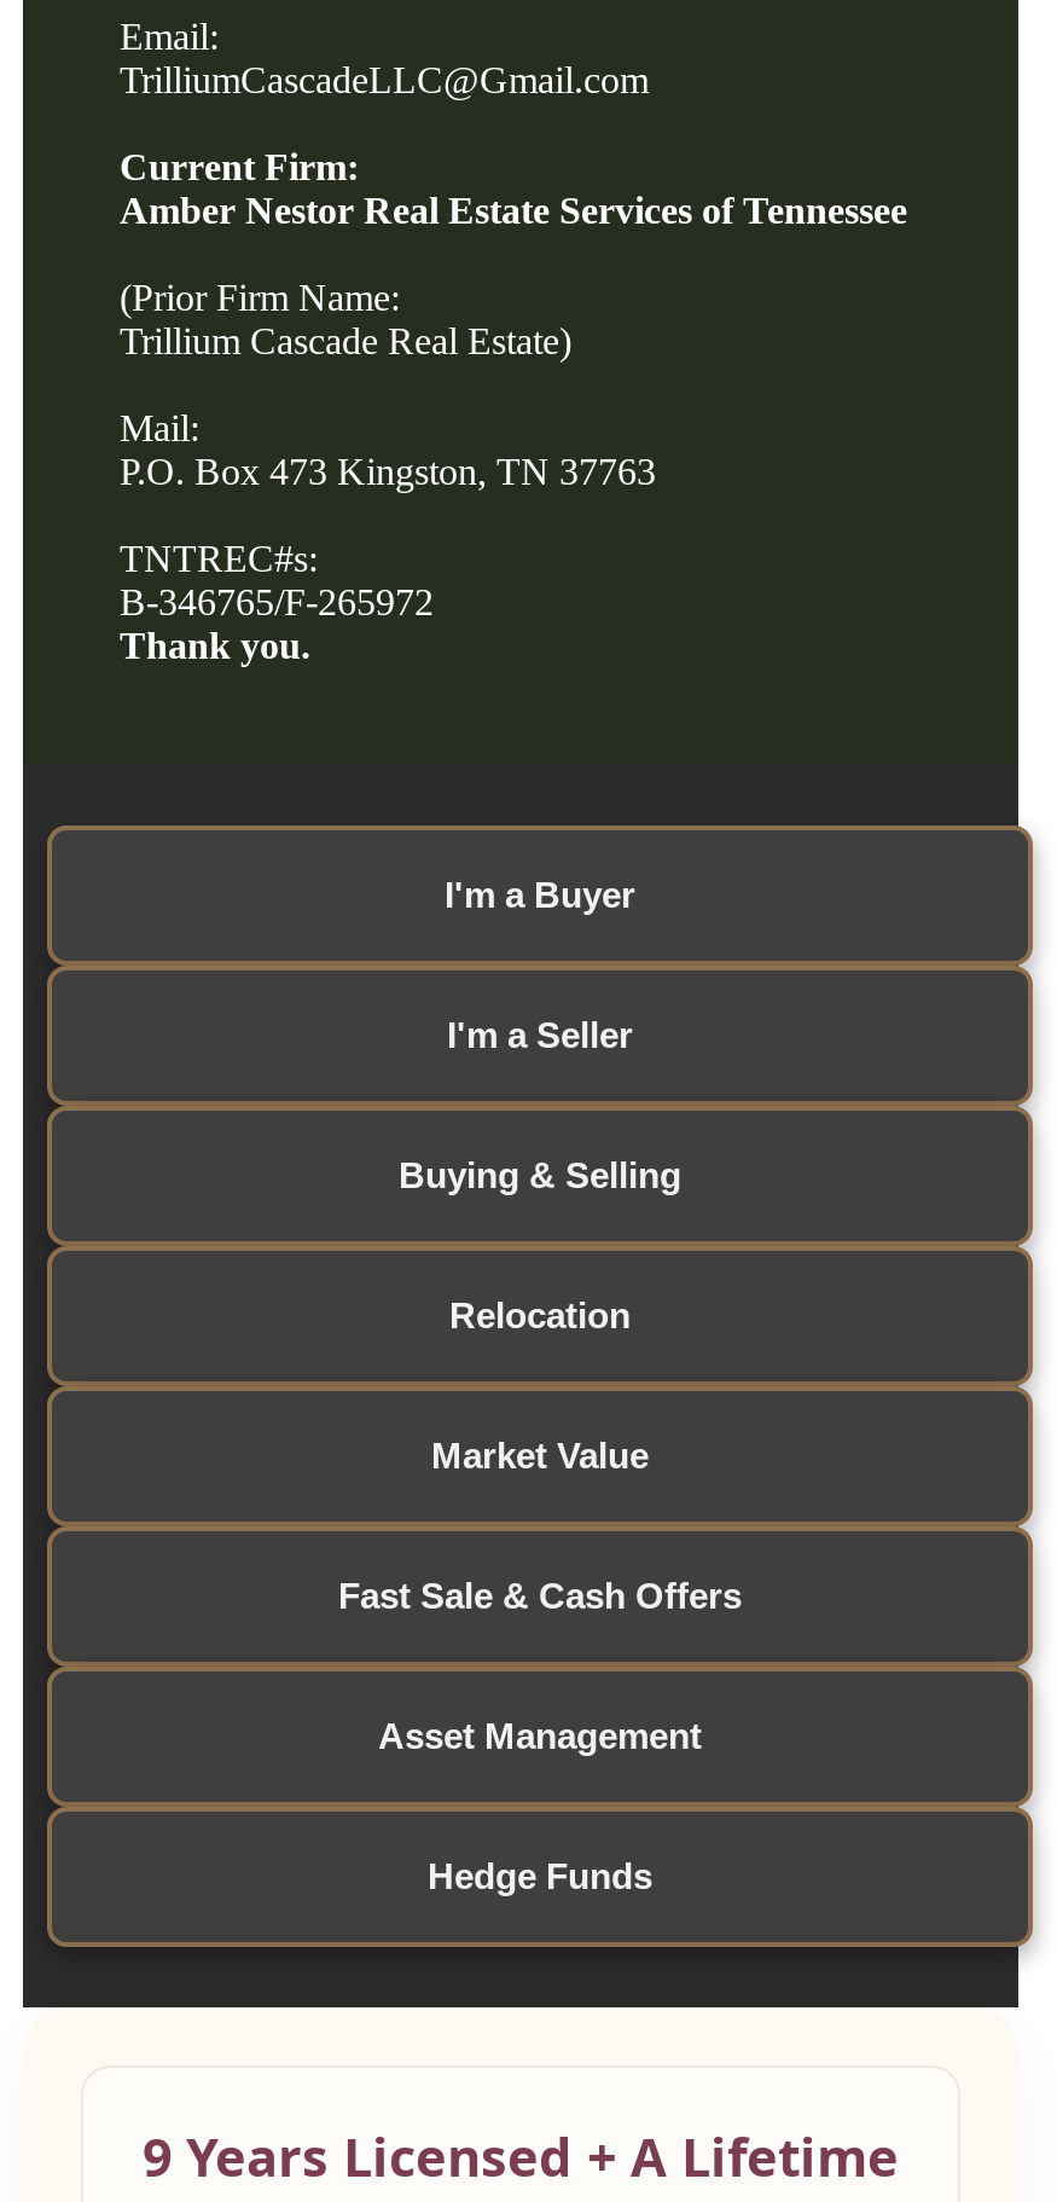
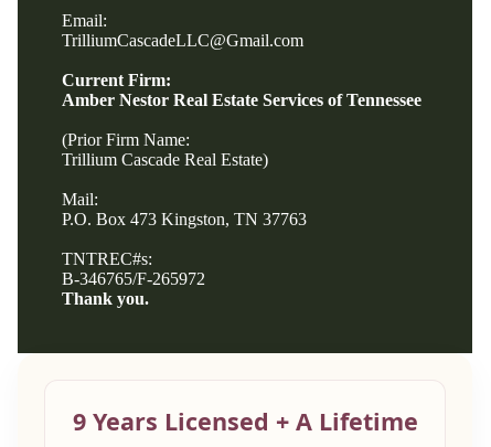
- [image]
- I'm a Buyer
- I'm a Seller
- Buying & Selling
- Relocation
- Market Value
- Fast Sale & Cash Offers
- Asset Management
- Hedge Funds
